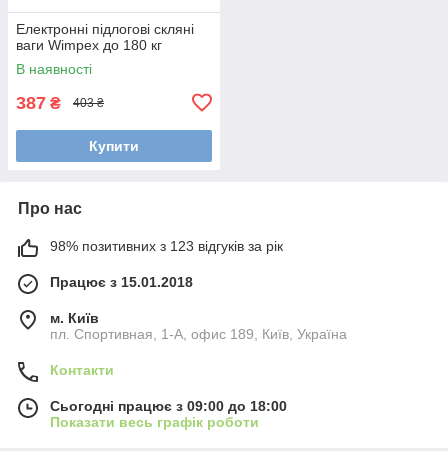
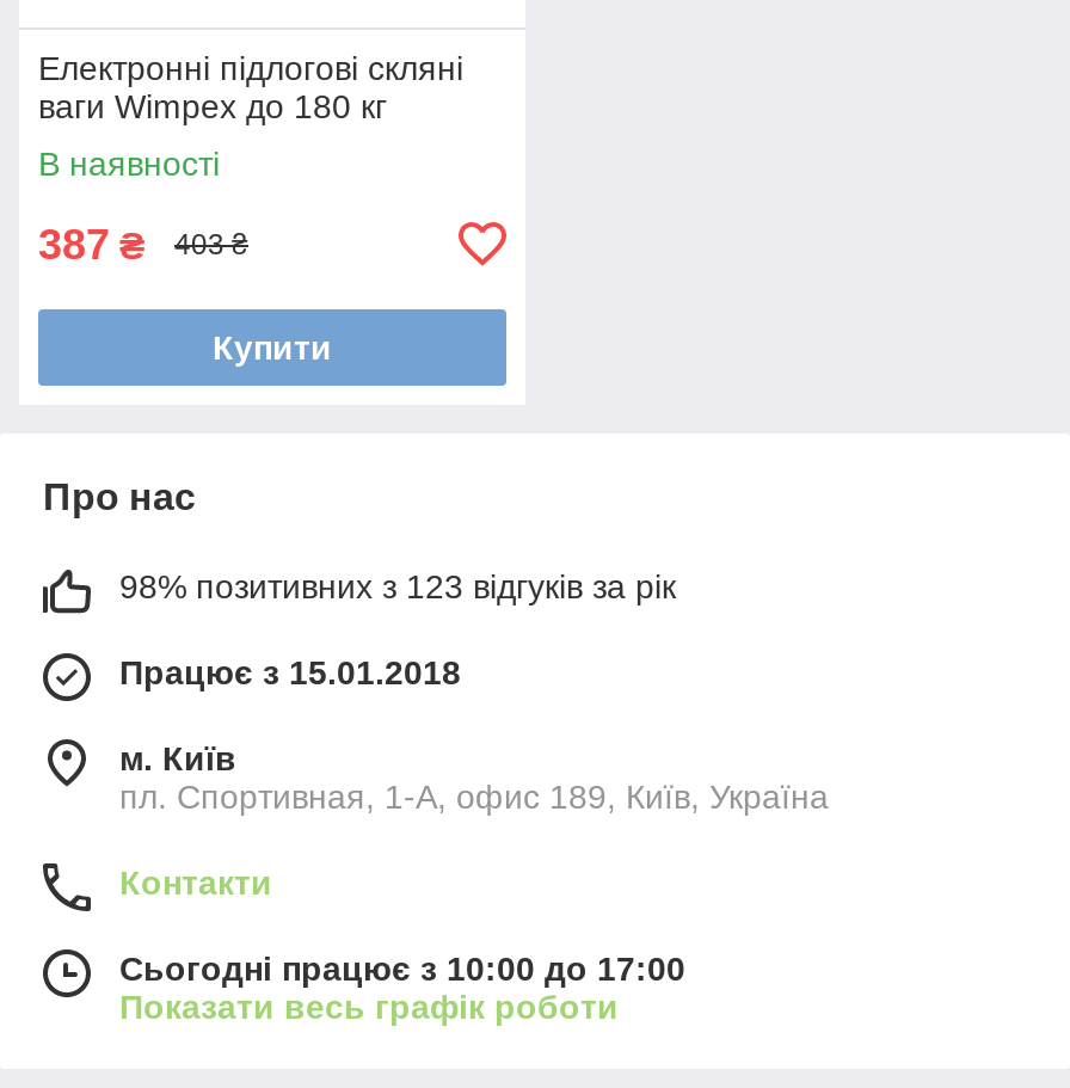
- Сьогодні працює з 09:00 до 18:00
+ Сьогодні працює з 10:00 до 17:00
